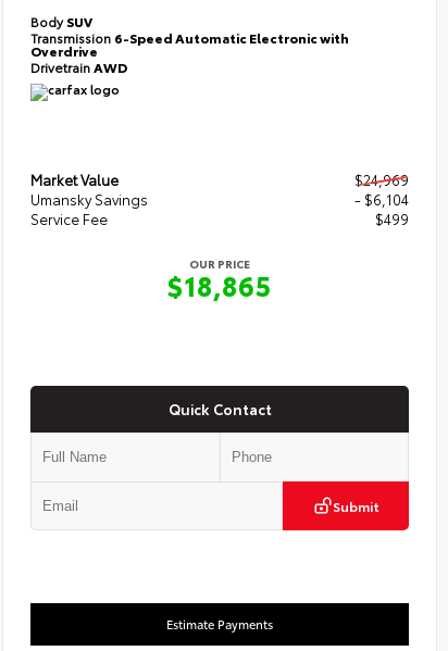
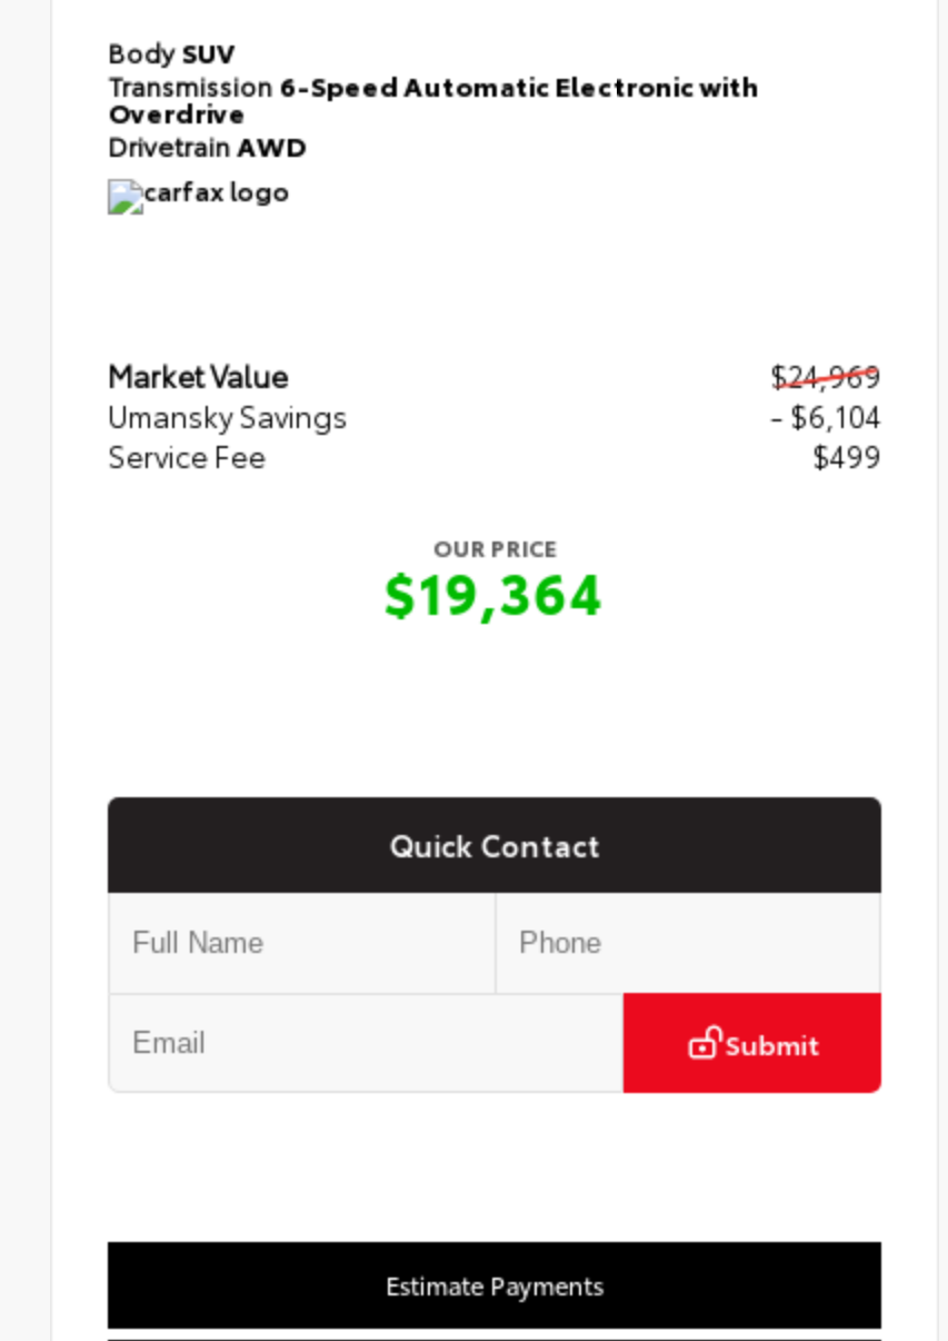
- $18,865
+ $19,364
